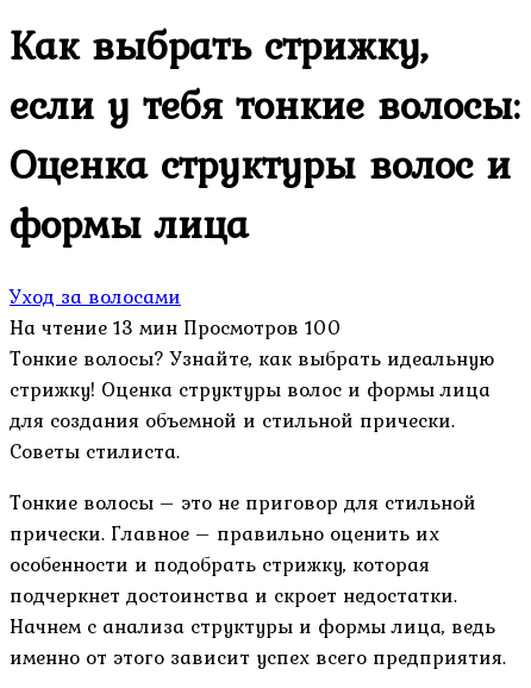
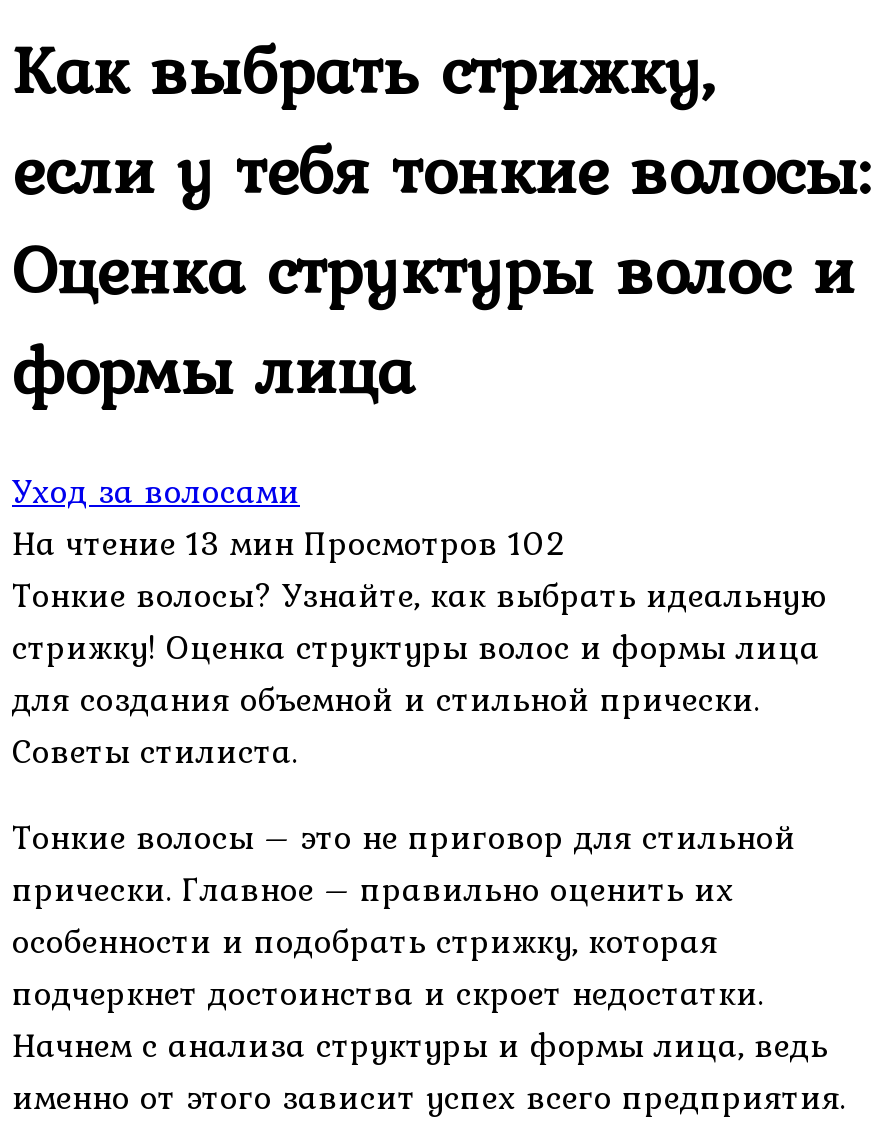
- На чтение 13 мин Просмотров 100
+ На чтение 13 мин Просмотров 102
